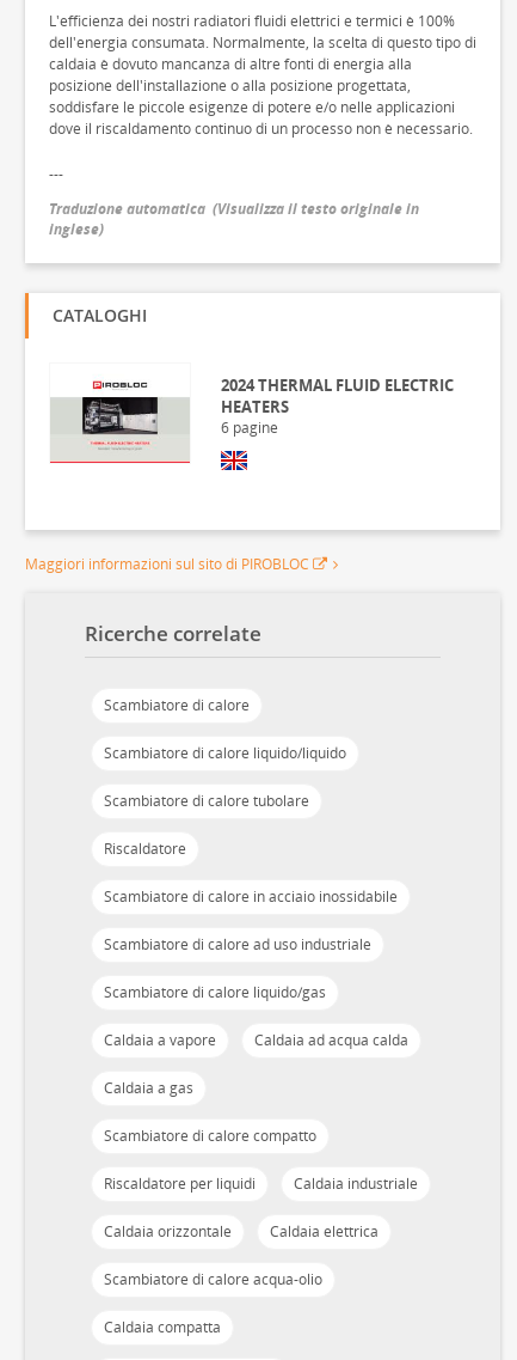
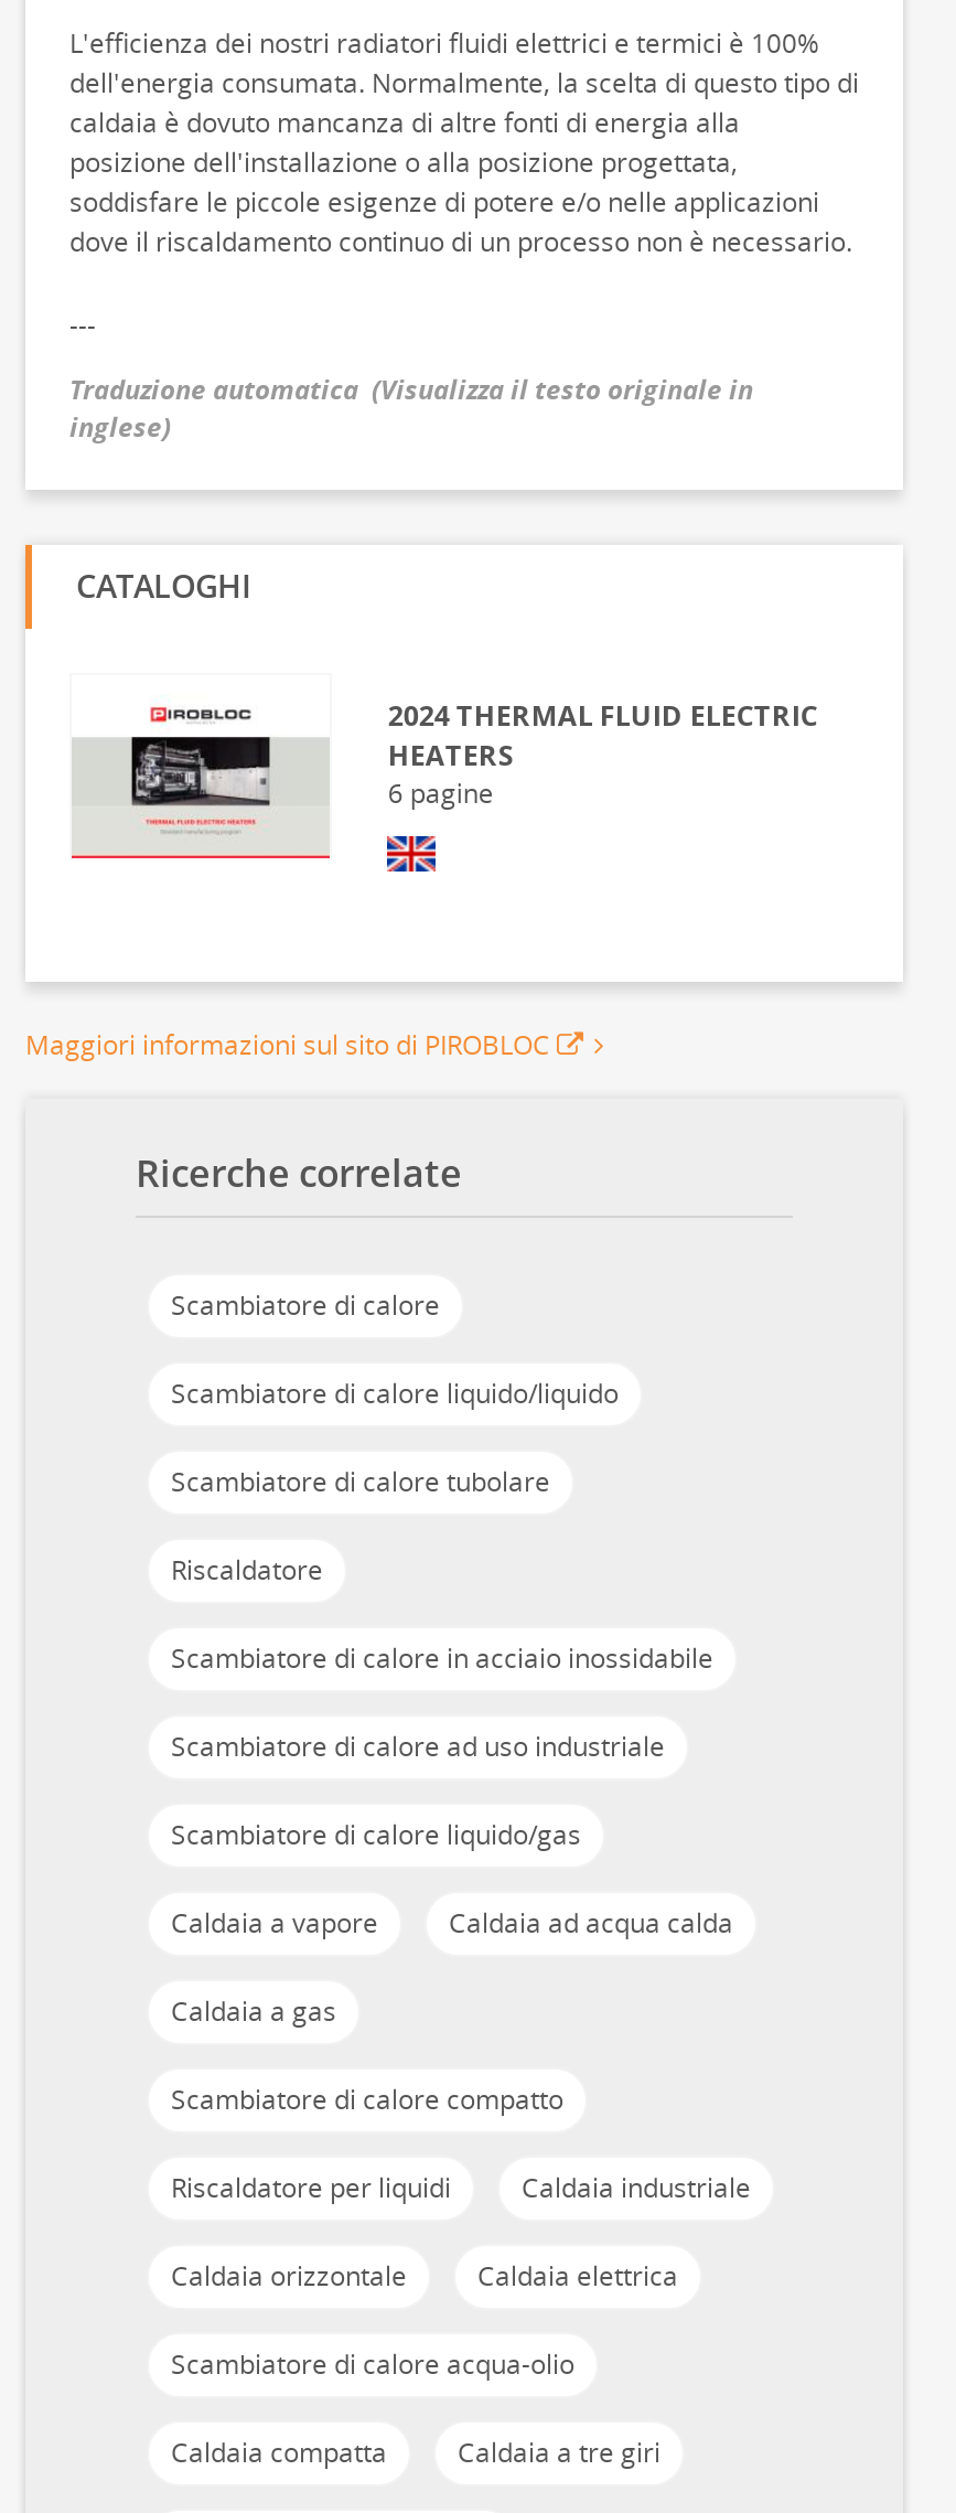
+ Caldaia a tre giri
